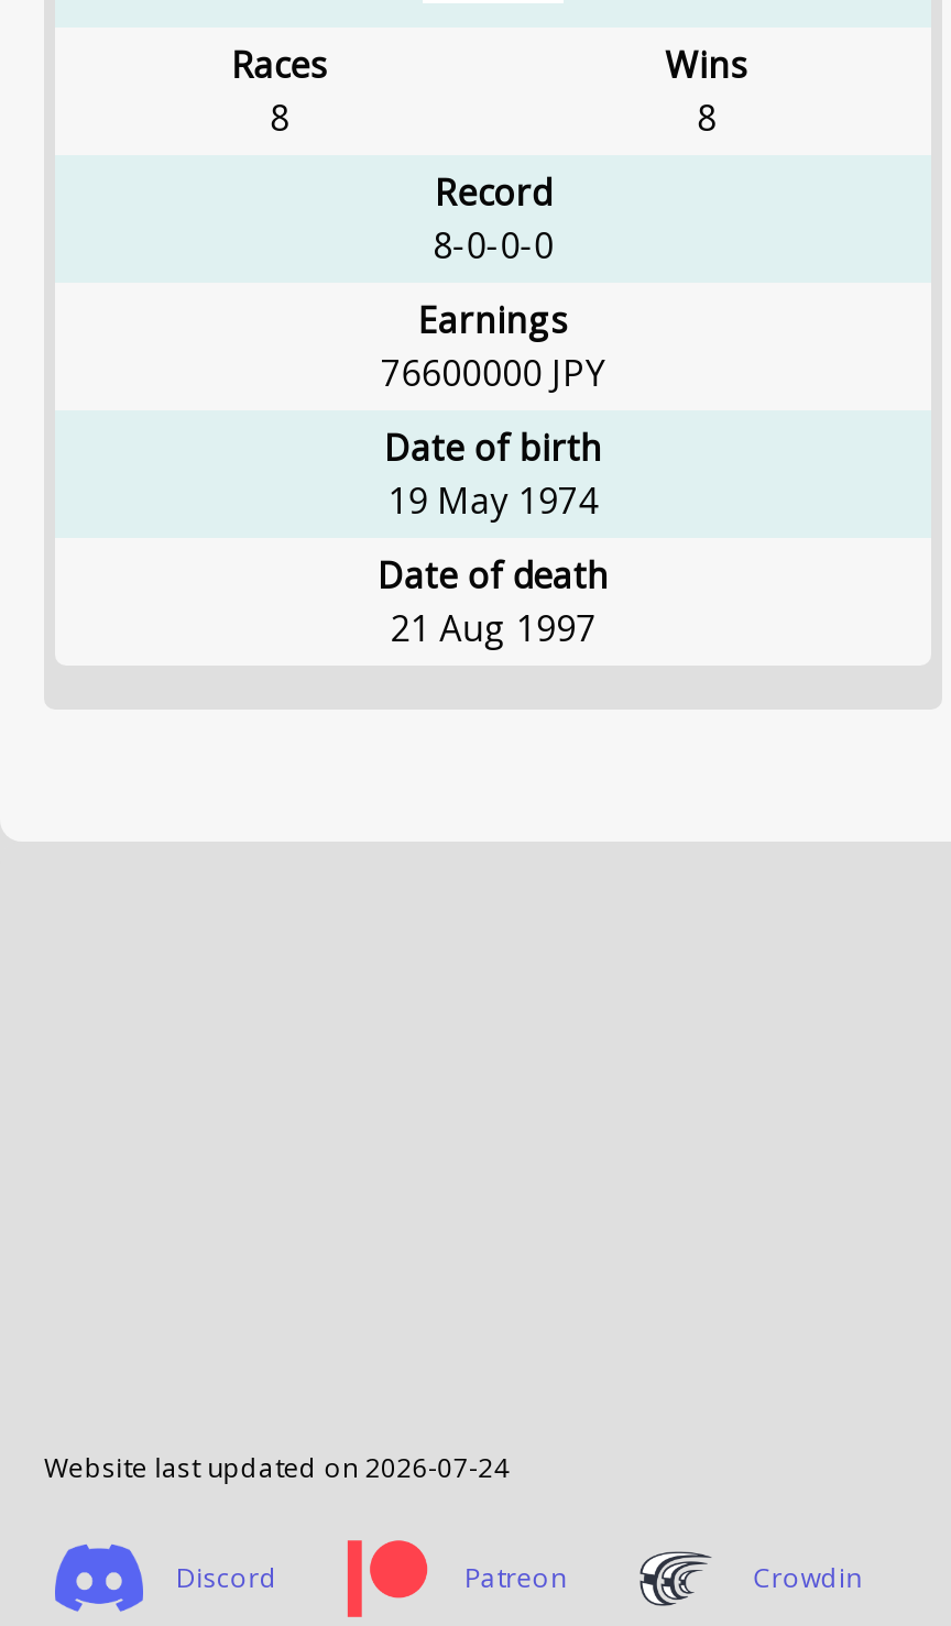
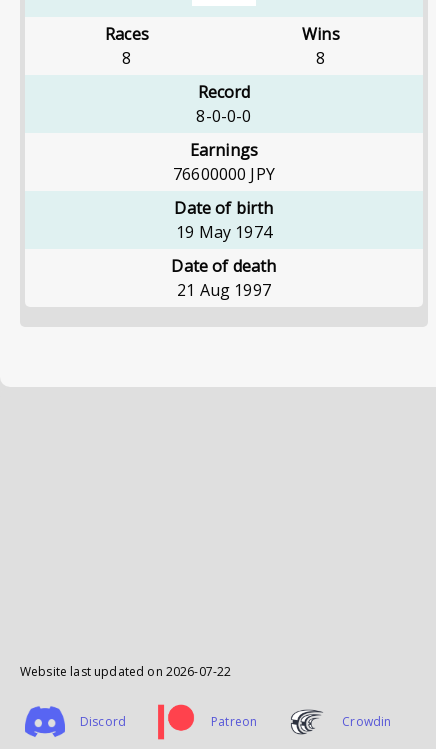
- Website last updated on 2026-07-24
+ Website last updated on 2026-07-22
